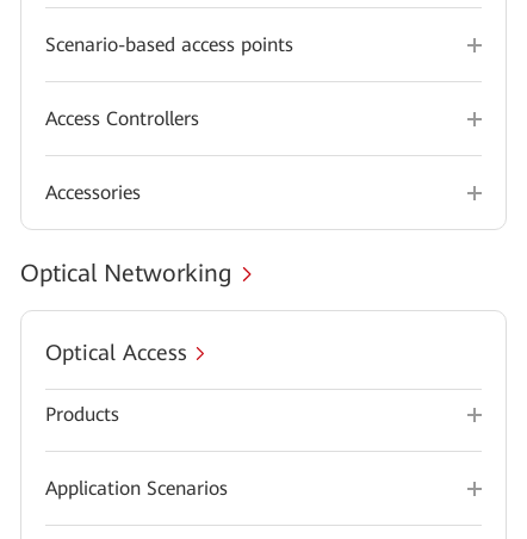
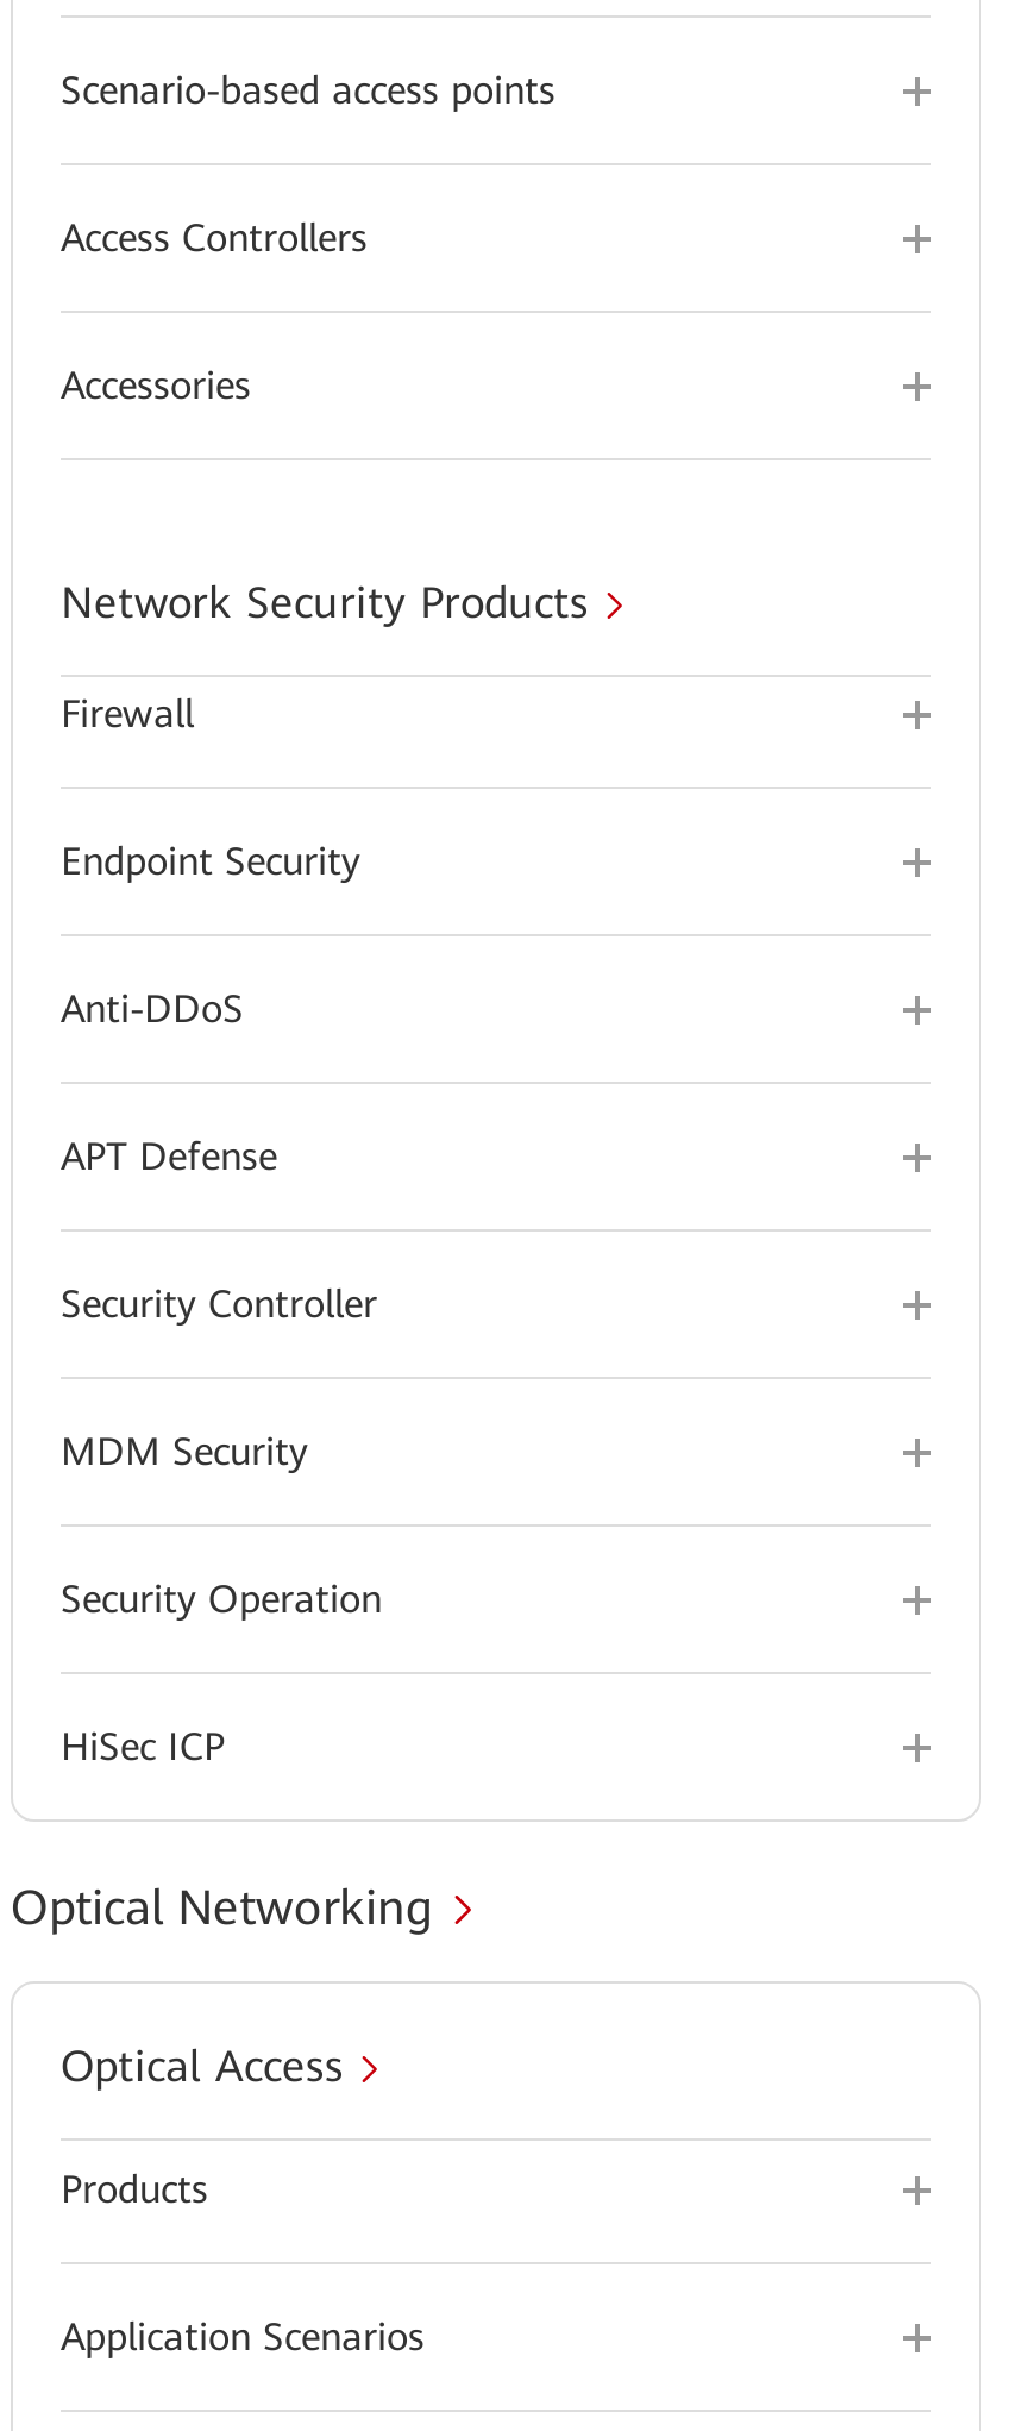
+ Network Security Products
+ Firewall
+ Endpoint Security
+ Anti-DDoS
+ APT Defense
+ Security Controller
+ MDM Security
+ Security Operation
+ HiSec ICP
